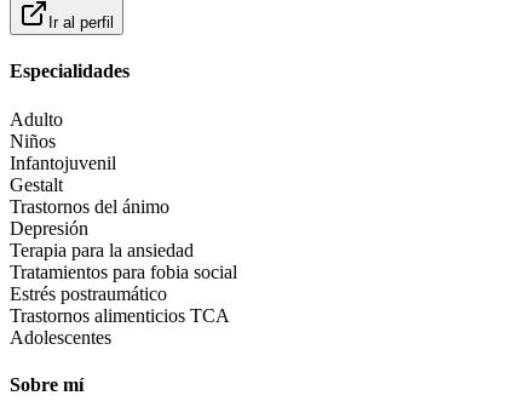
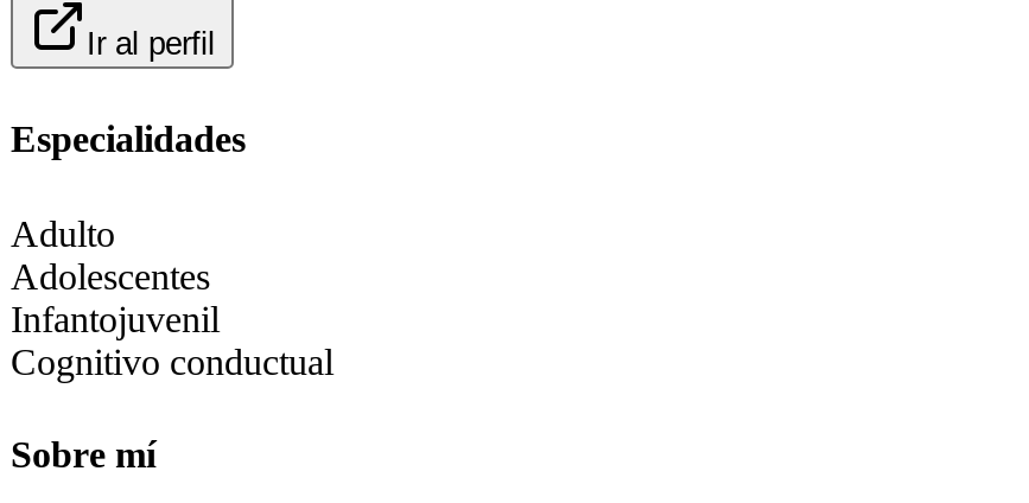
- Niños

- Gestalt
- Trastornos del ánimo
- Depresión
- Terapia para la ansiedad
- Tratamientos para fobia social
- Estrés postraumático
- Trastornos alimenticios TCA
+ Cognitivo conductual

moved up: Adolescentes
